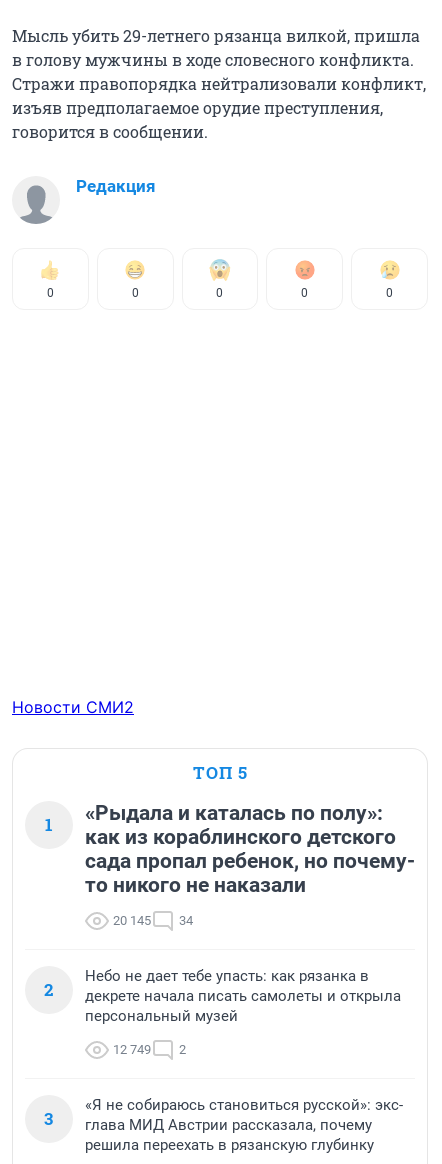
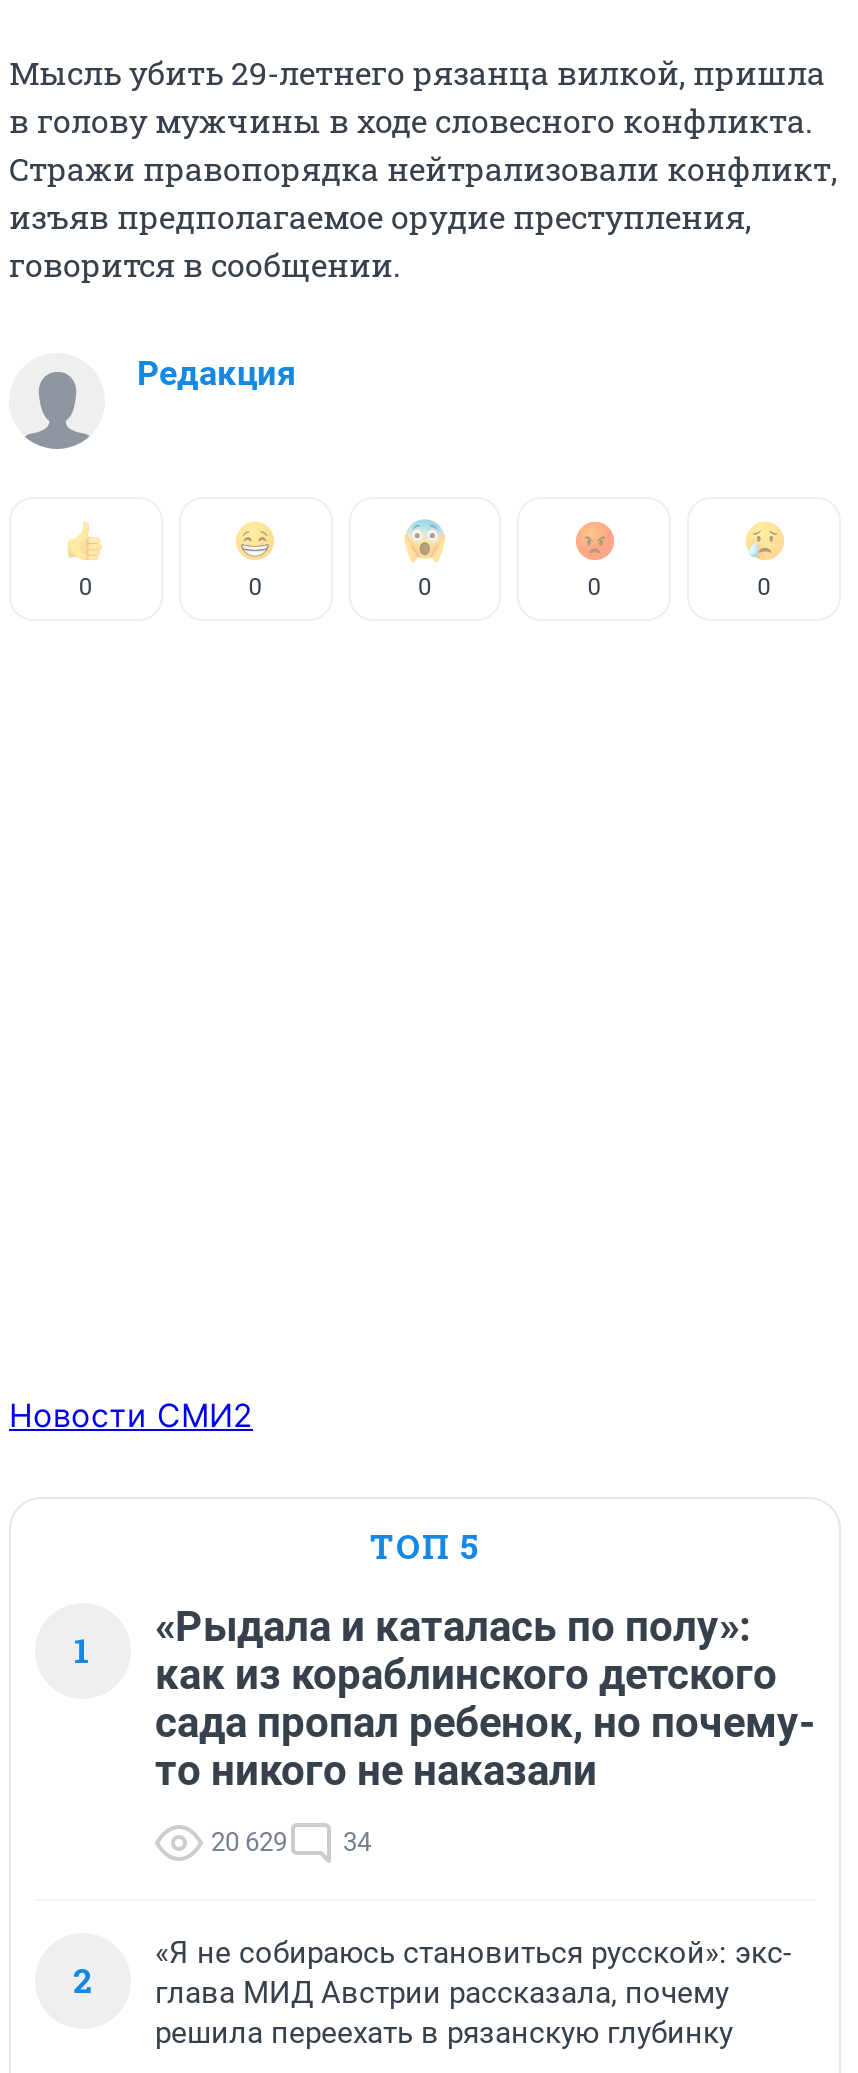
- 20 145 34
+ 20 629 34

- Небо не дает тебе упасть: как рязанка в
- декрете начала писать самолеты и открыла
- персональный музей
- 12 749
- 2
- 3
